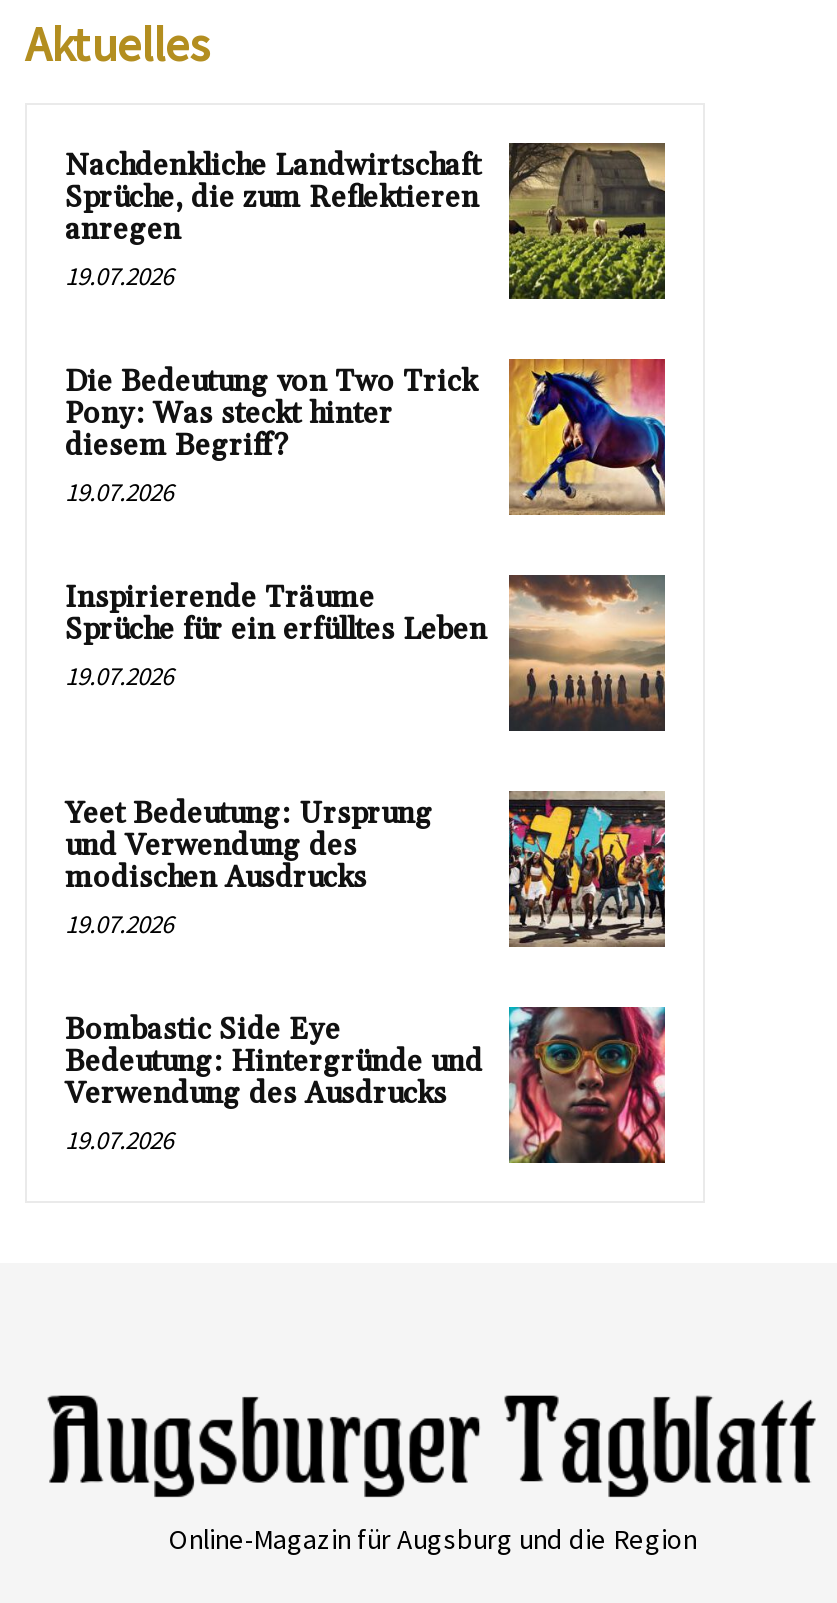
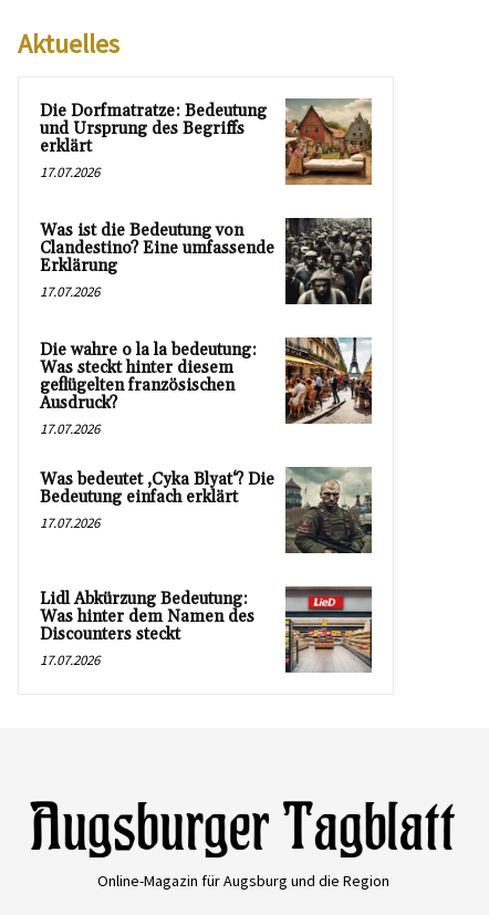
- [image]
- Nachdenkliche Landwirtschaft
- Sprüche, die zum Reflektieren
- anregen
- 19.07.2026
+ [image]
+ Die Dorfmatratze: Bedeutung
+ und Ursprung des Begriffs
+ erklärt
+ 17.07.2026

- [image]
- Die Bedeutung von Two Trick
- Pony: Was steckt hinter
- diesem Begriff?
- 19.07.2026
+ [image]
+ Was ist die Bedeutung von
+ Clandestino? Eine umfassende
+ Erklärung
+ 17.07.2026

- [image]
- Inspirierende Träume
- Sprüche für ein erfülltes Leben
- 19.07.2026
+ [image]
+ Die wahre o la la bedeutung:
+ Was steckt hinter diesem
+ geflügelten französischen
+ Ausdruck?
+ 17.07.2026

- [image]
- Yeet Bedeutung: Ursprung
- und Verwendung des
- modischen Ausdrucks
- 19.07.2026
+ [image]
+ Was bedeutet ‚Cyka Blyat‘? Die
+ Bedeutung einfach erklärt
+ 17.07.2026

- [image]
- Bombastic Side Eye
- Bedeutung: Hintergründe und
- Verwendung des Ausdrucks
- 19.07.2026
+ [image]
+ Lidl Abkürzung Bedeutung:
+ Was hinter dem Namen des
+ Discounters steckt
+ 17.07.2026
